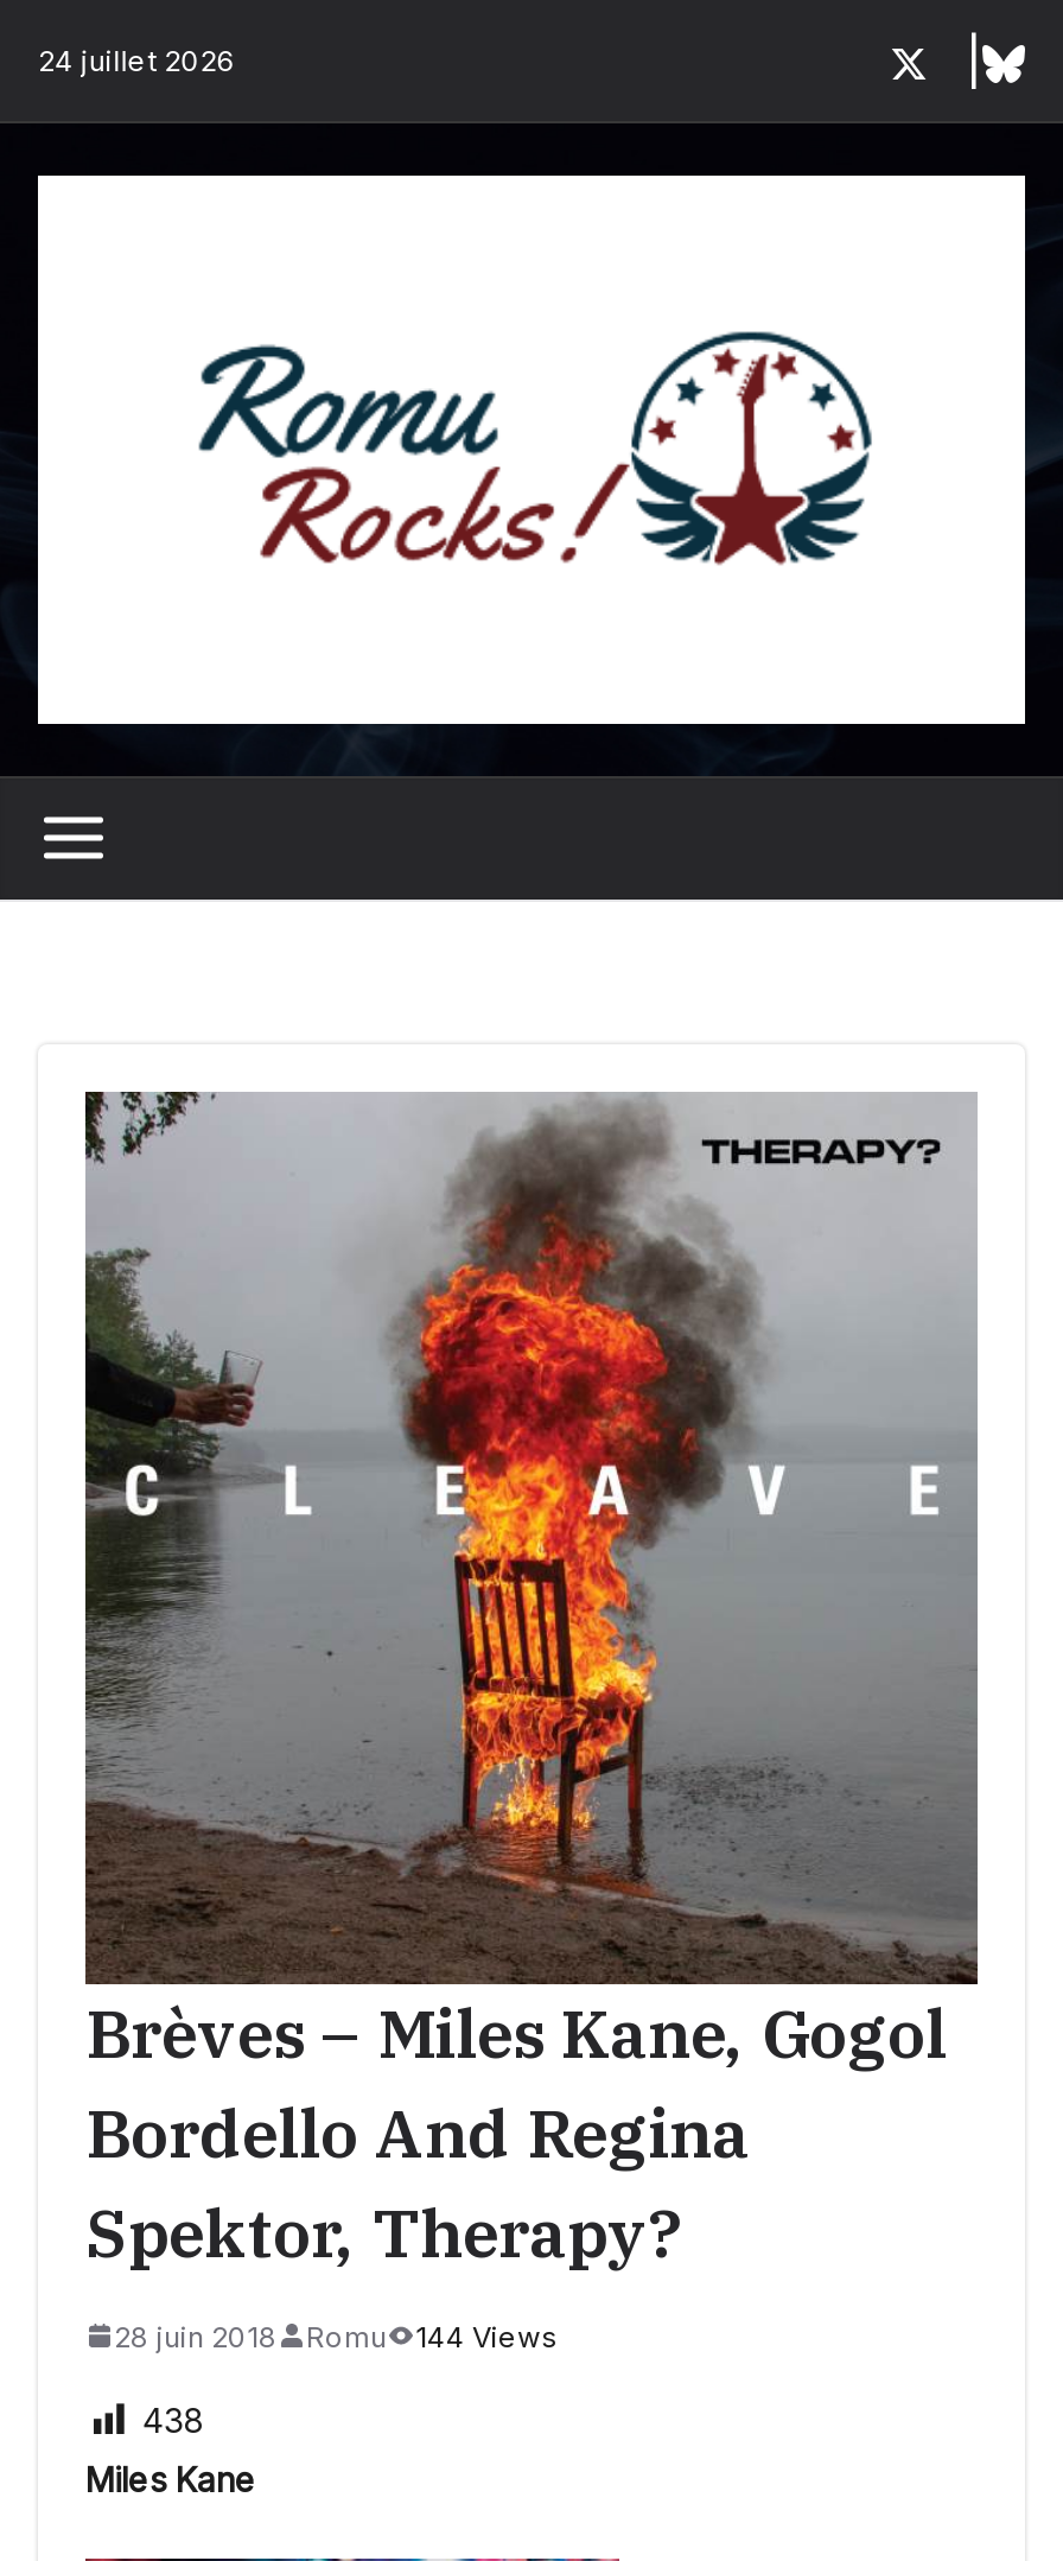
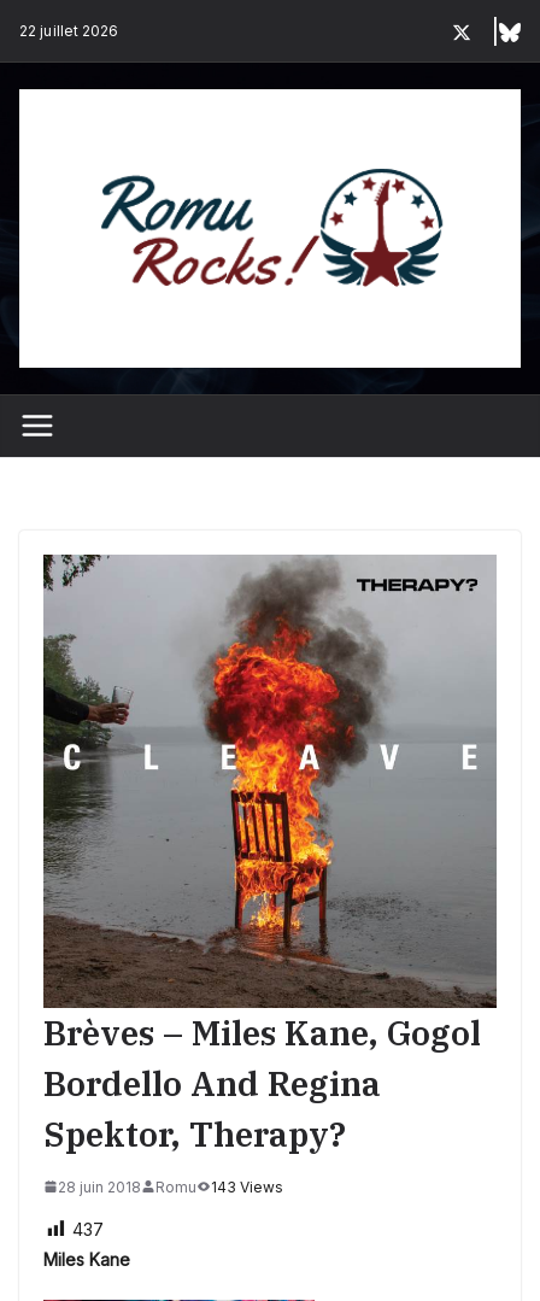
- 24 juillet 2026
+ 22 juillet 2026

- 28 juin 2018 Romu 144 Views
+ 28 juin 2018 Romu 143 Views

- 438
+ 437
